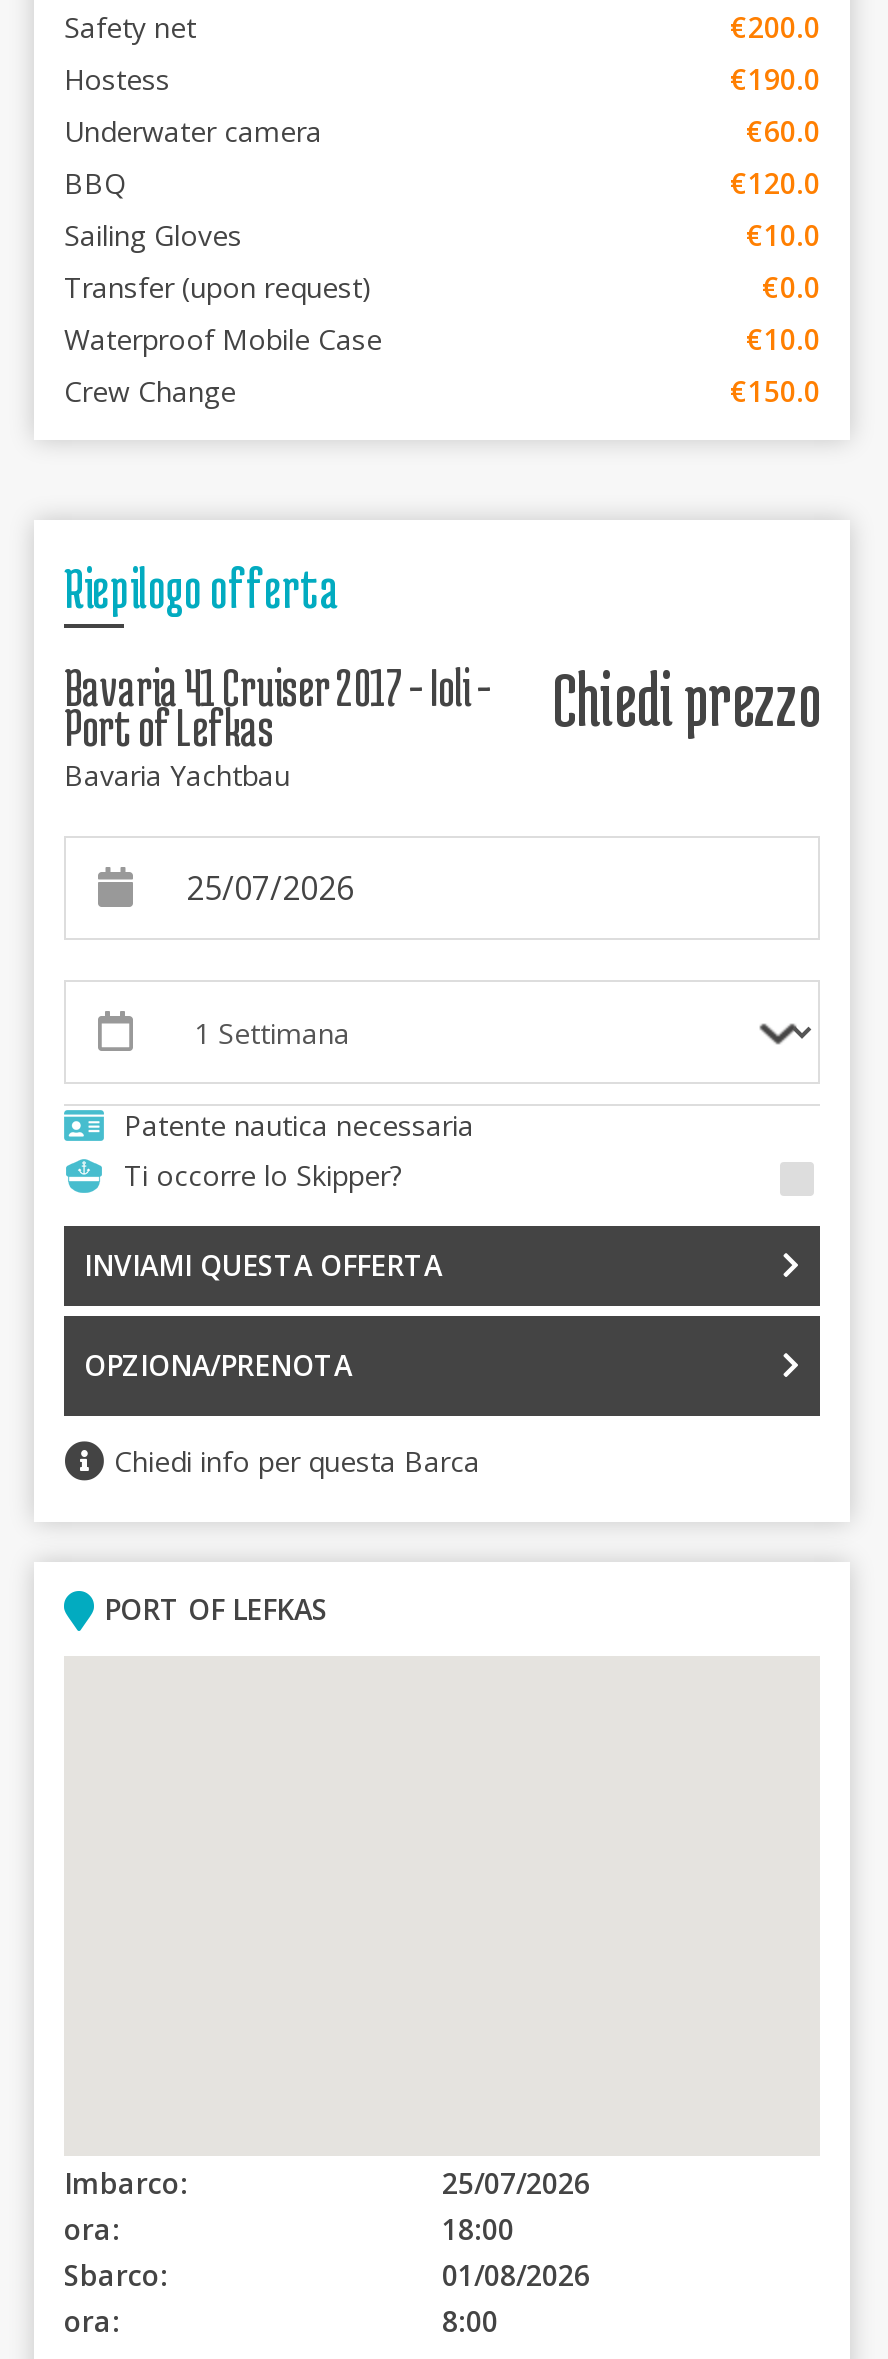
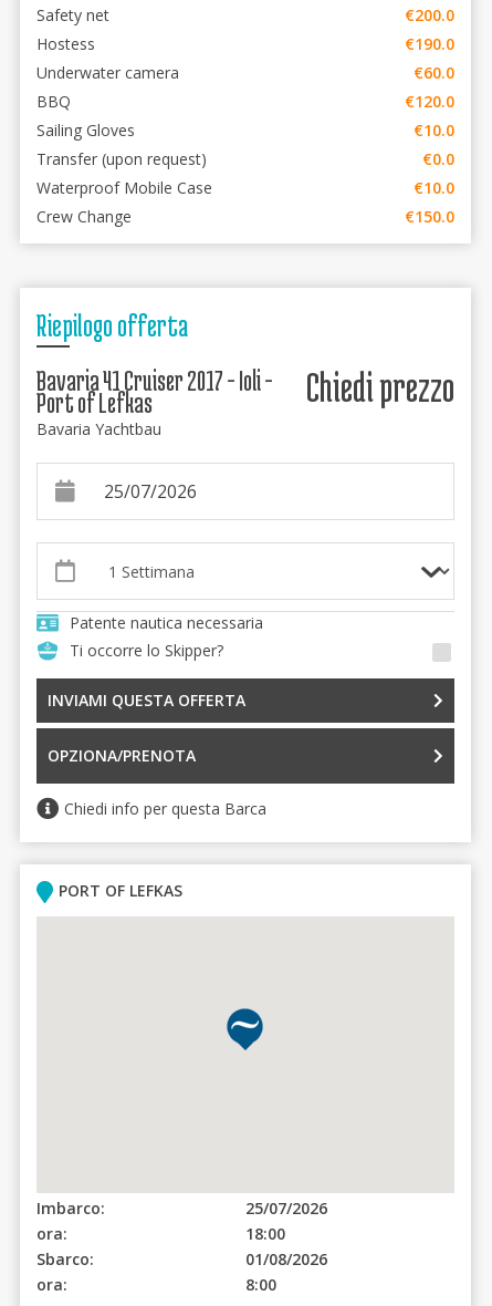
+ [image]
